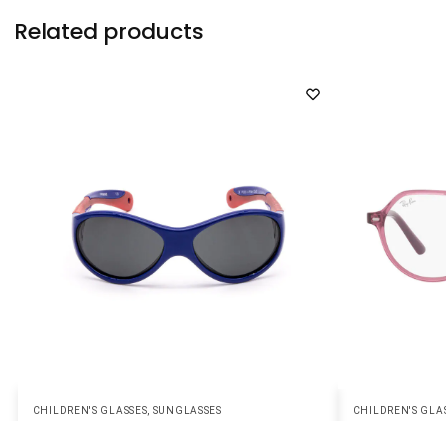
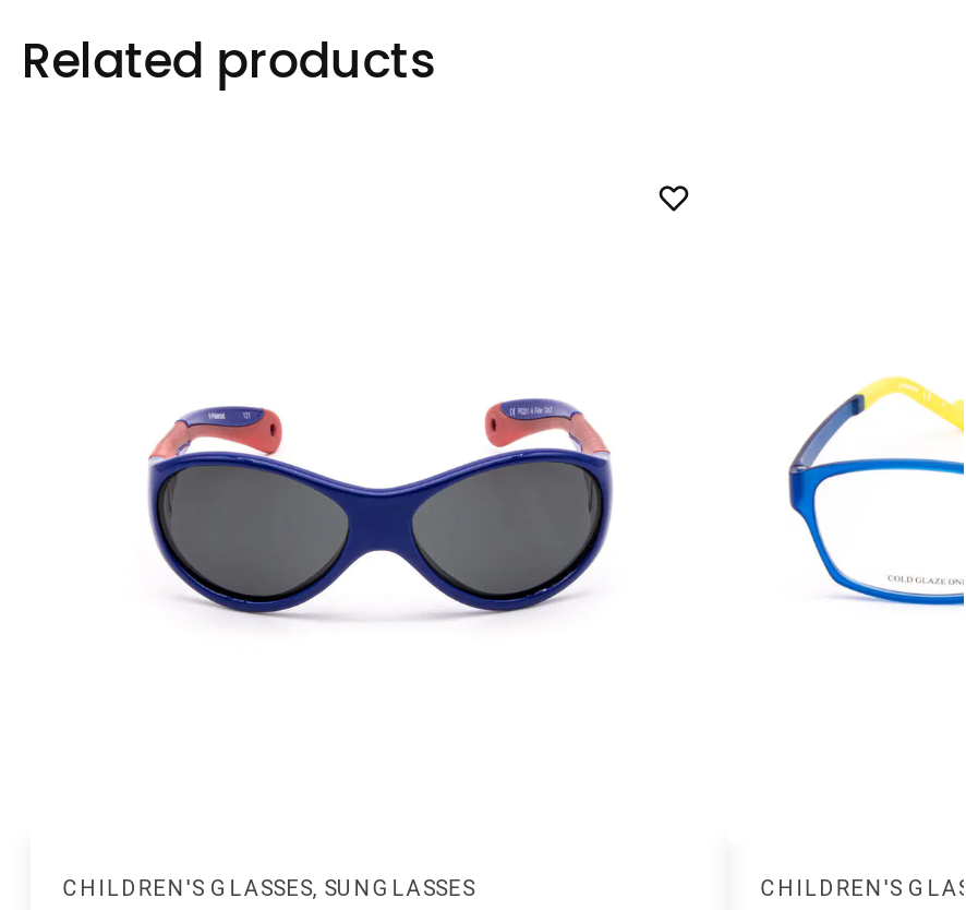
- [image]
+ [image]
